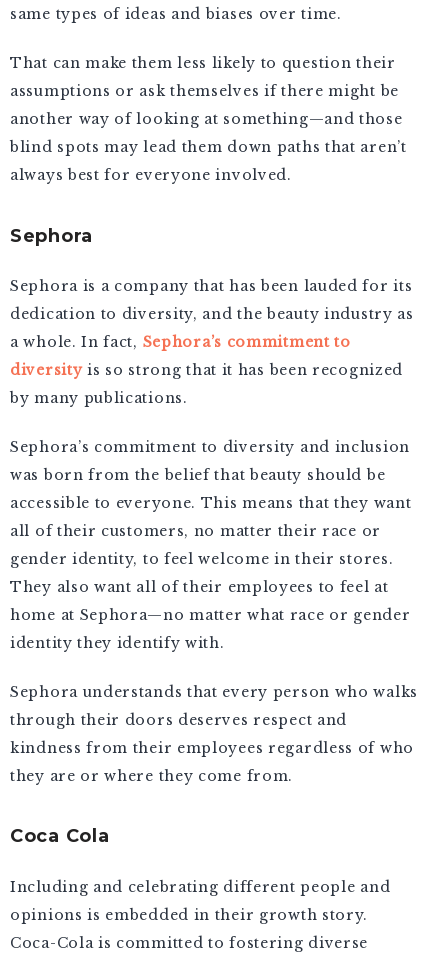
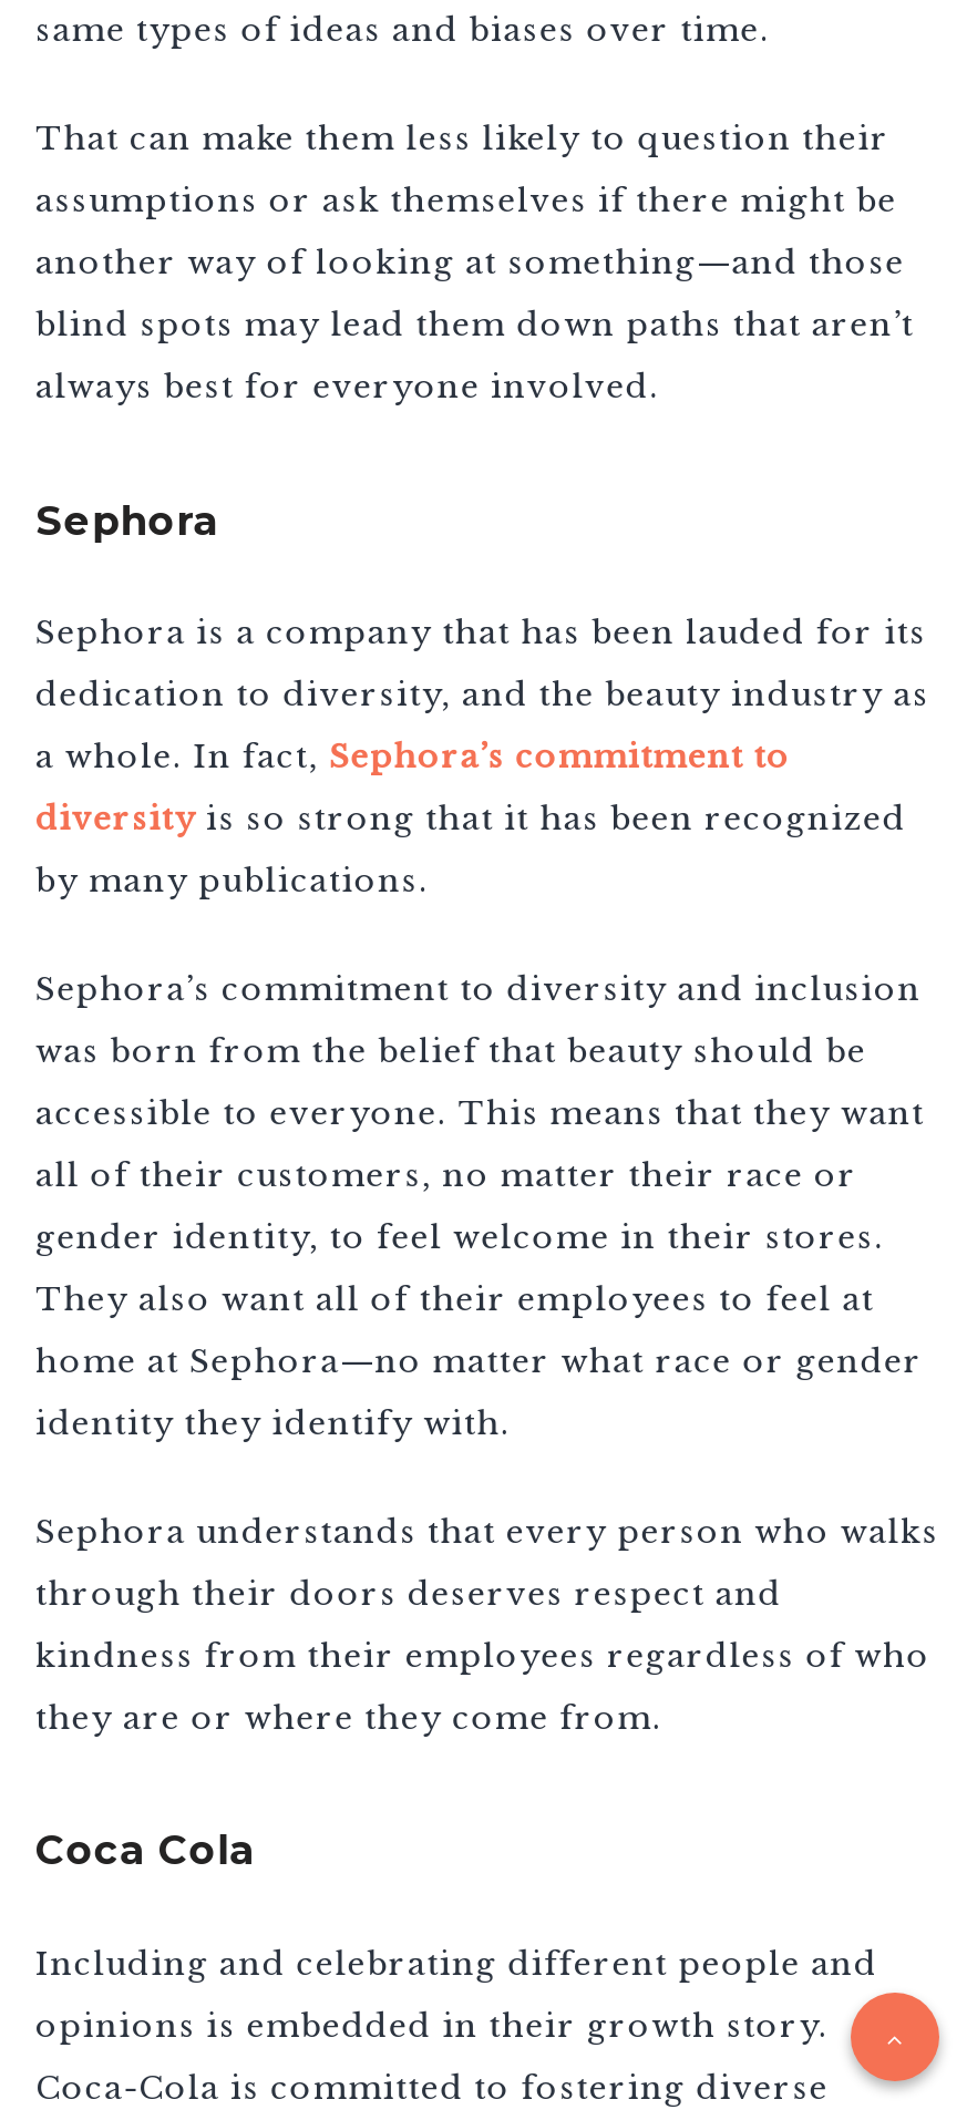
+ [image]
